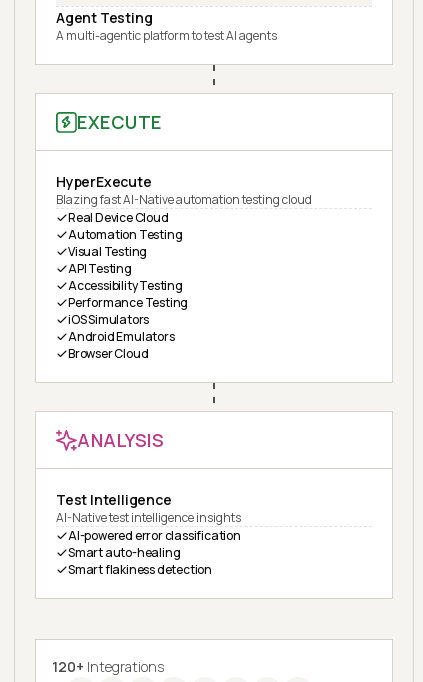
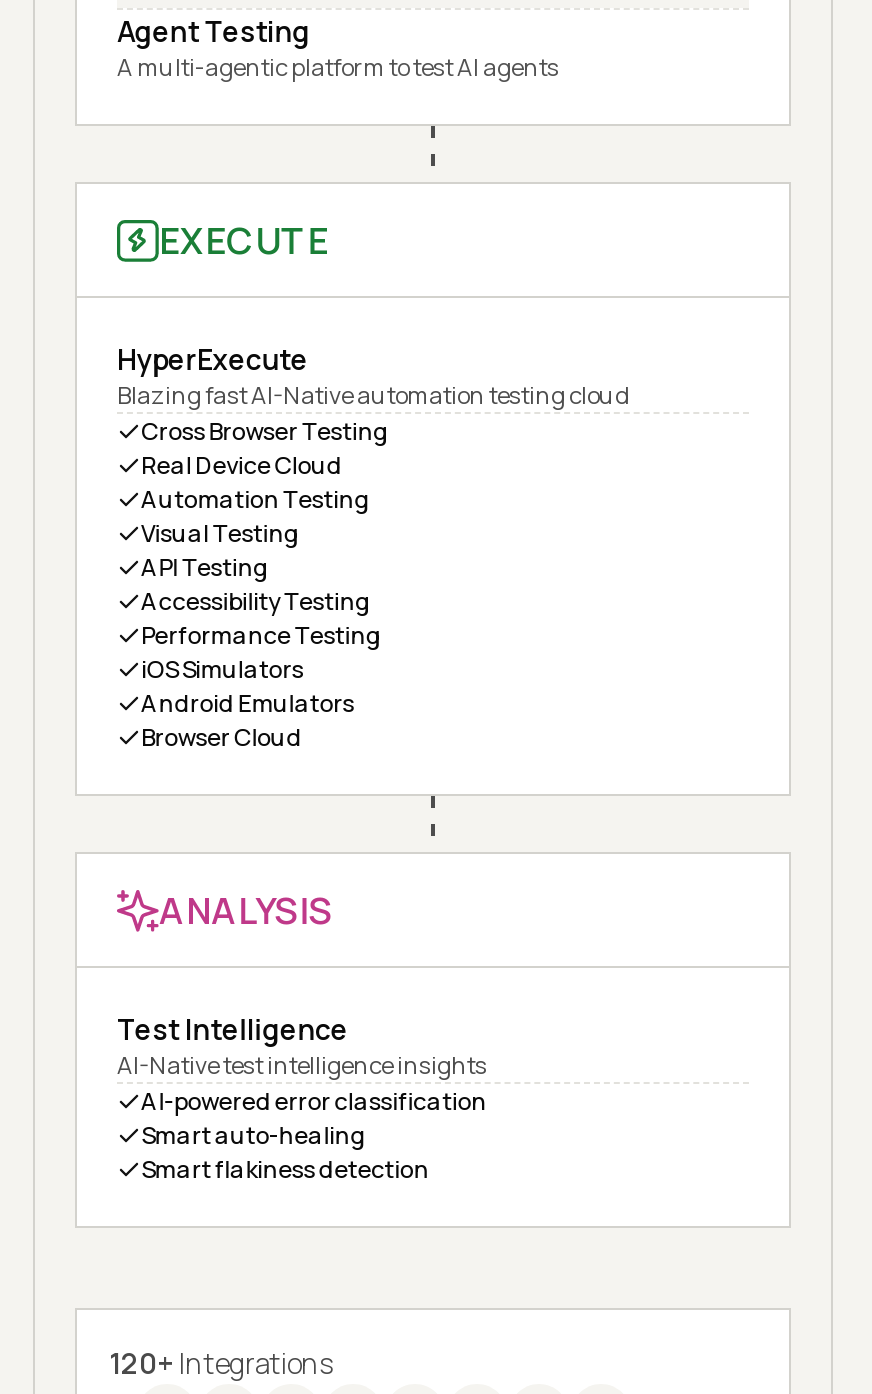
+ Cross Browser Testing
